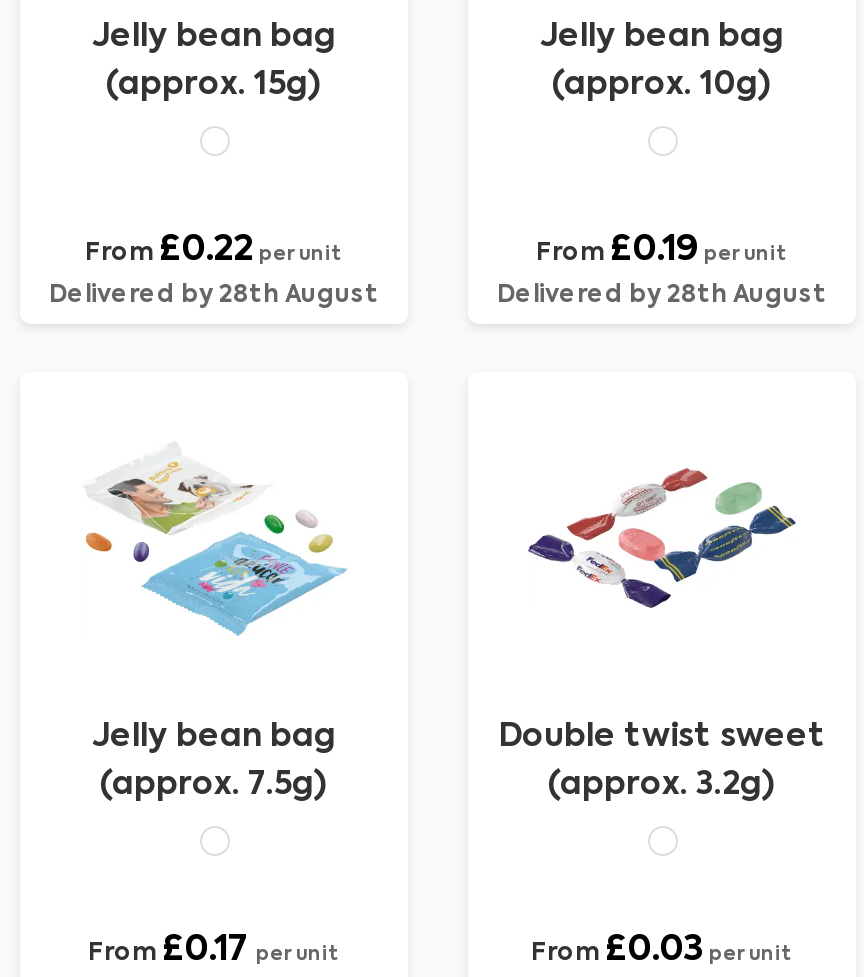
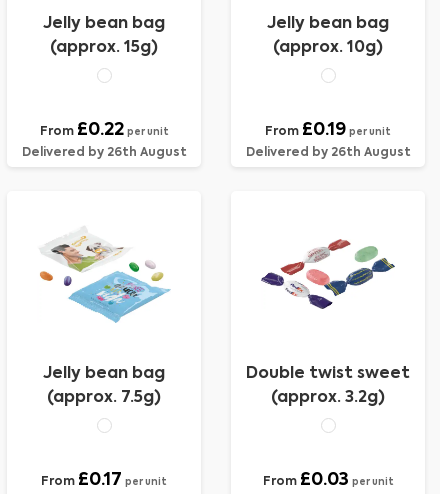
- Delivered by 28th August
+ Delivered by 26th August

- Delivered by 28th August
+ Delivered by 26th August
